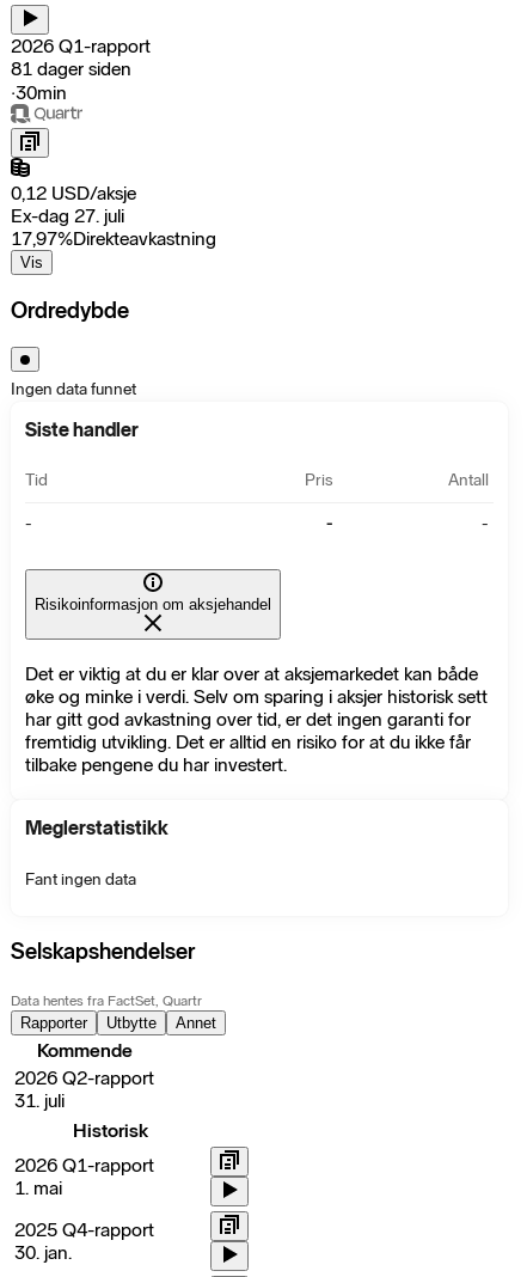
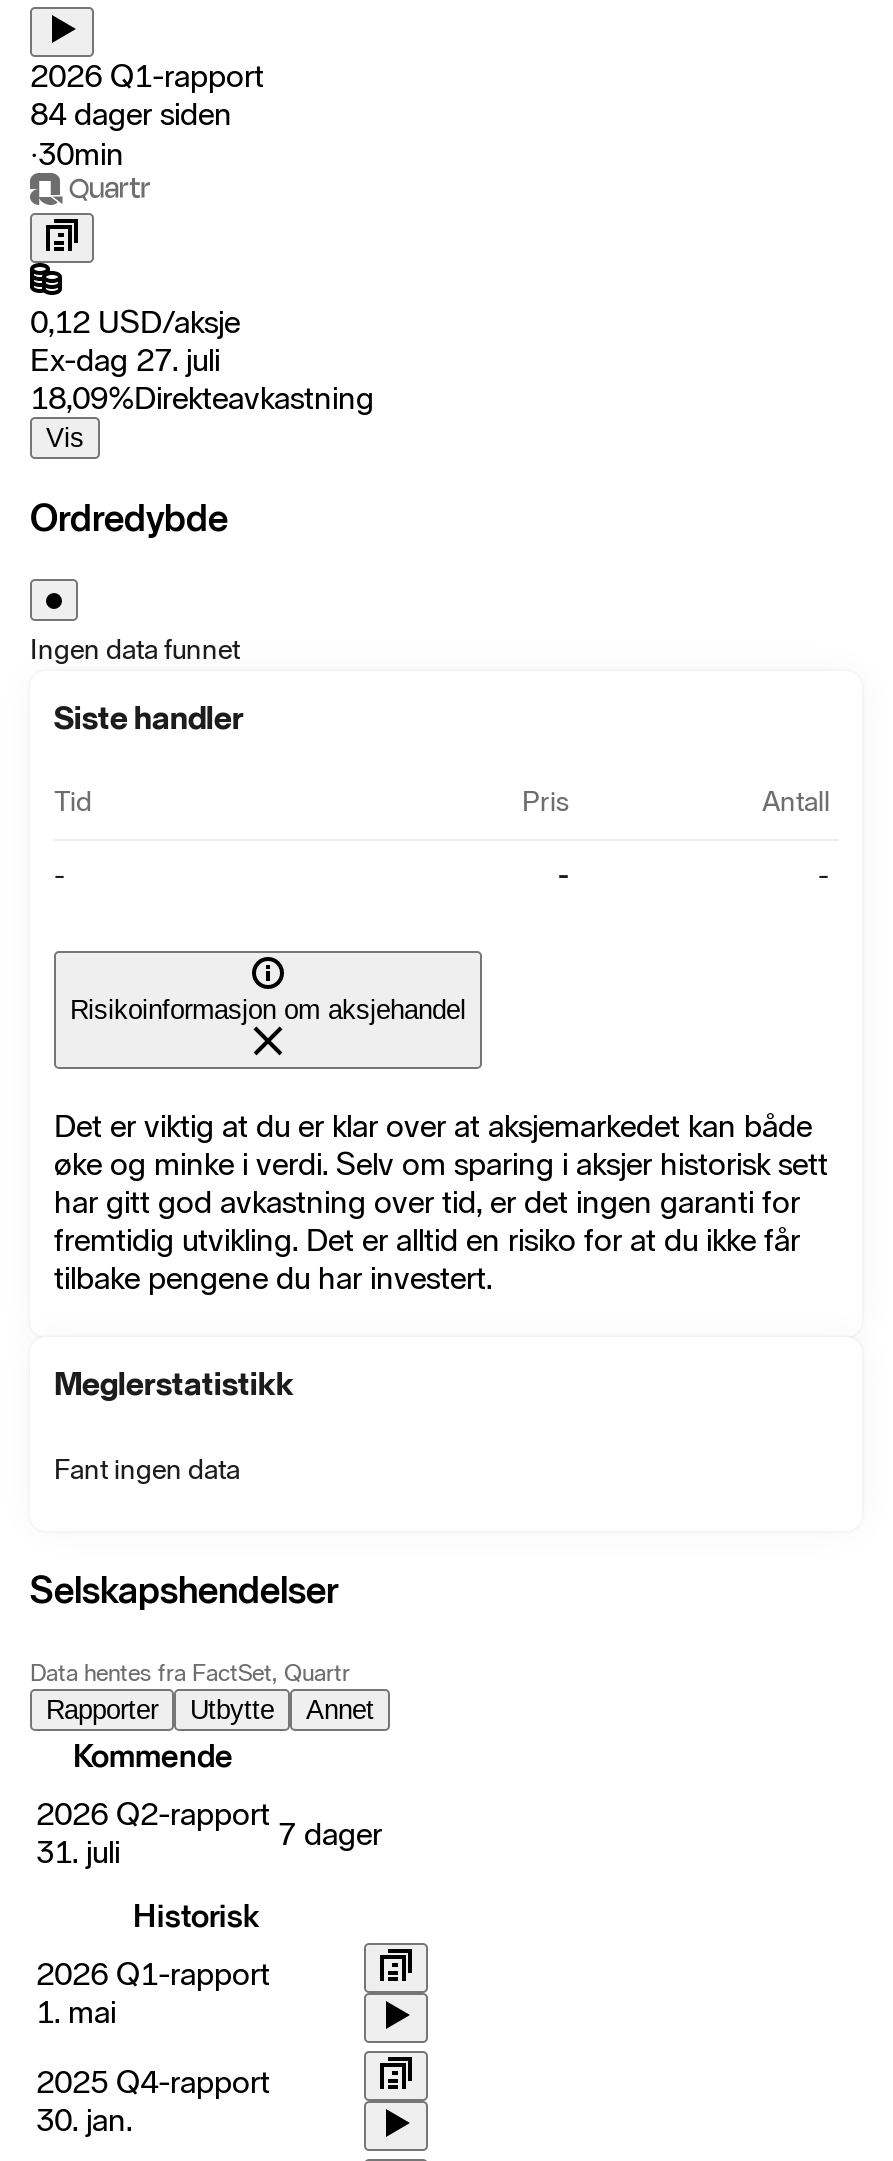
- 81 dager siden
+ 84 dager siden

- 17,97%Direkteavkastning
+ 18,09%Direkteavkastning

+ 7 dager
